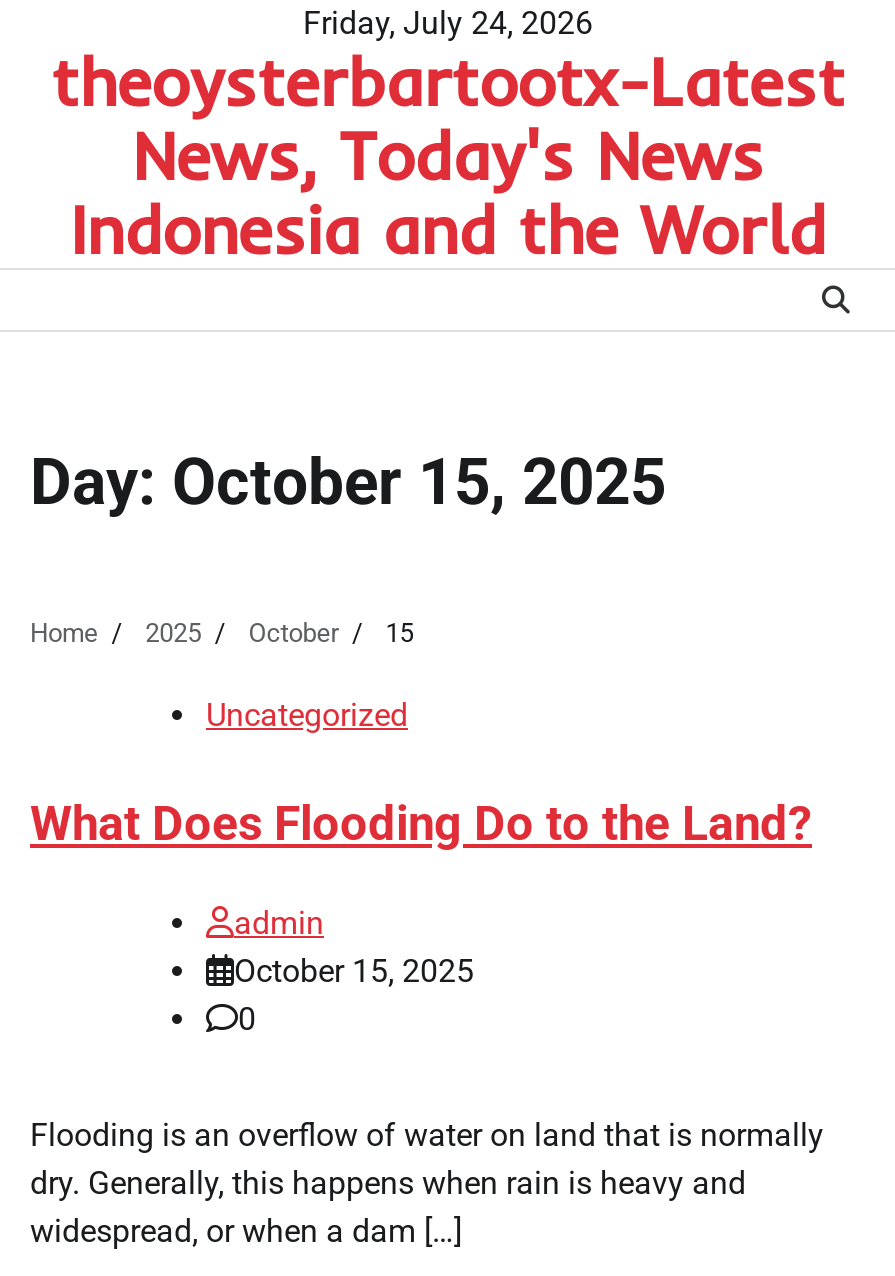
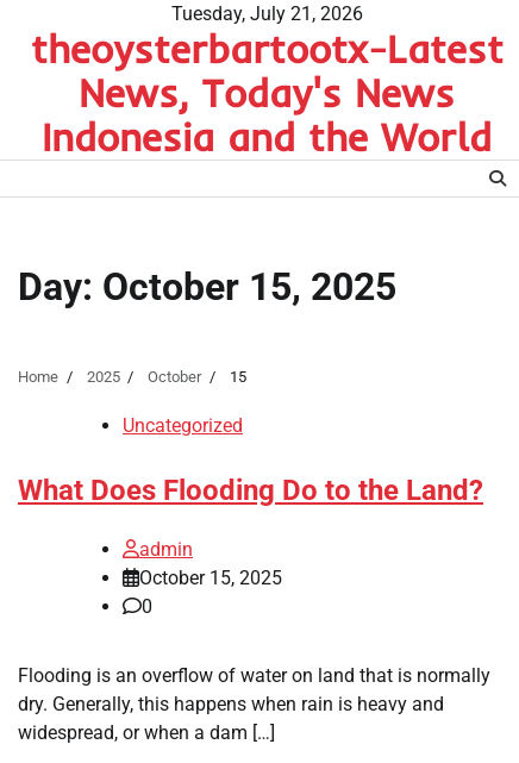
- Friday, July 24, 2026
+ Tuesday, July 21, 2026
